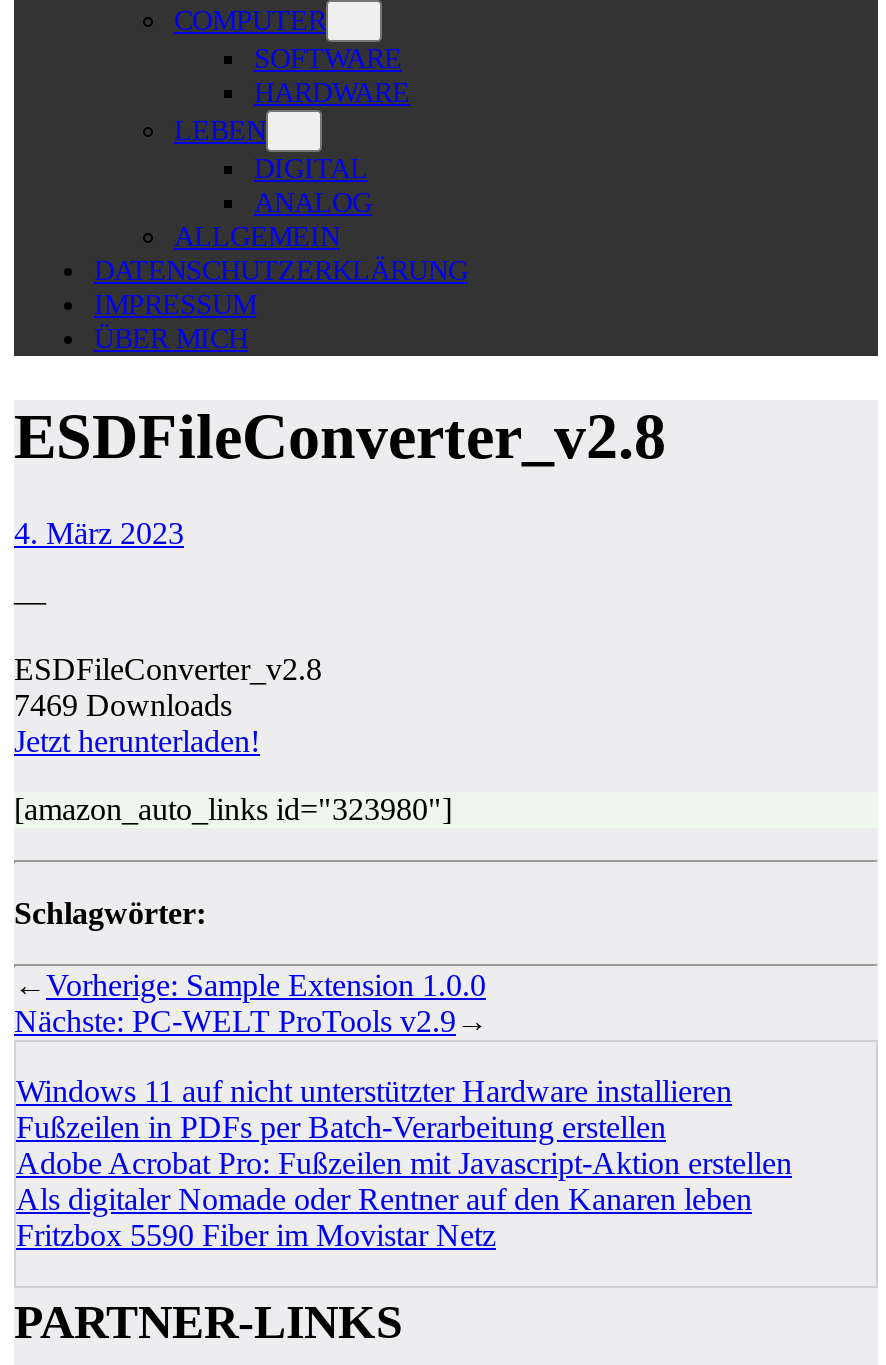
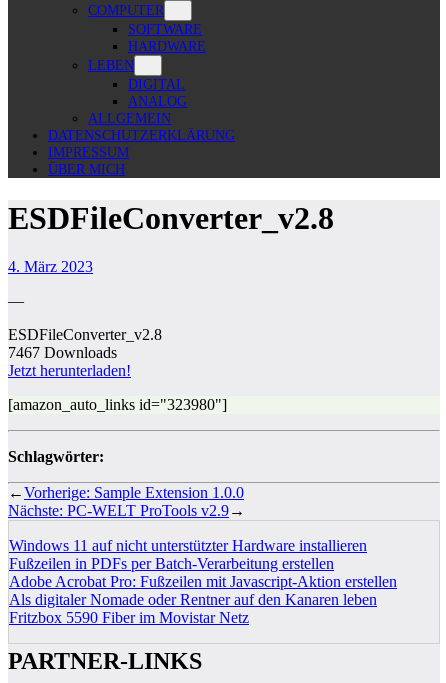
- 7469 Downloads
+ 7467 Downloads
